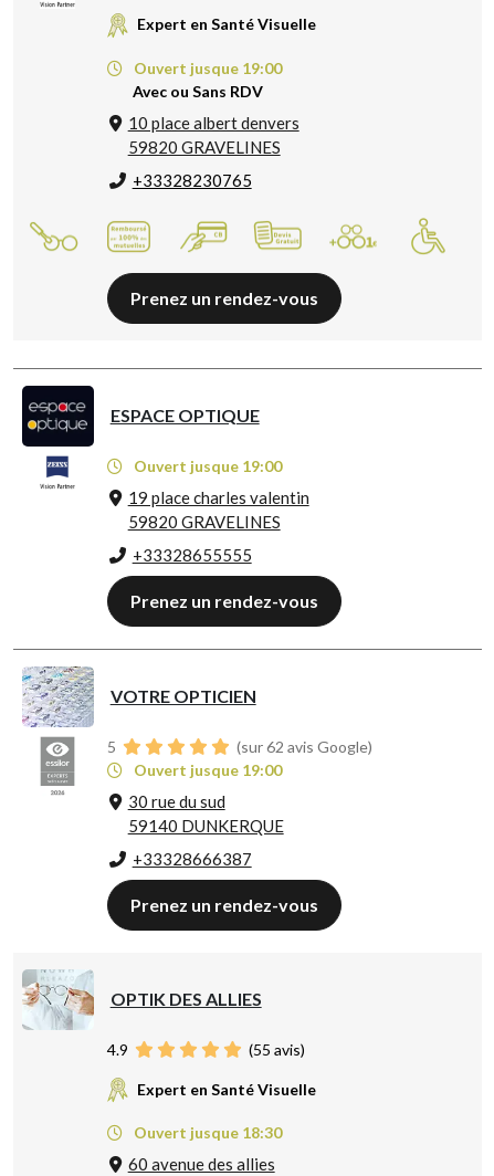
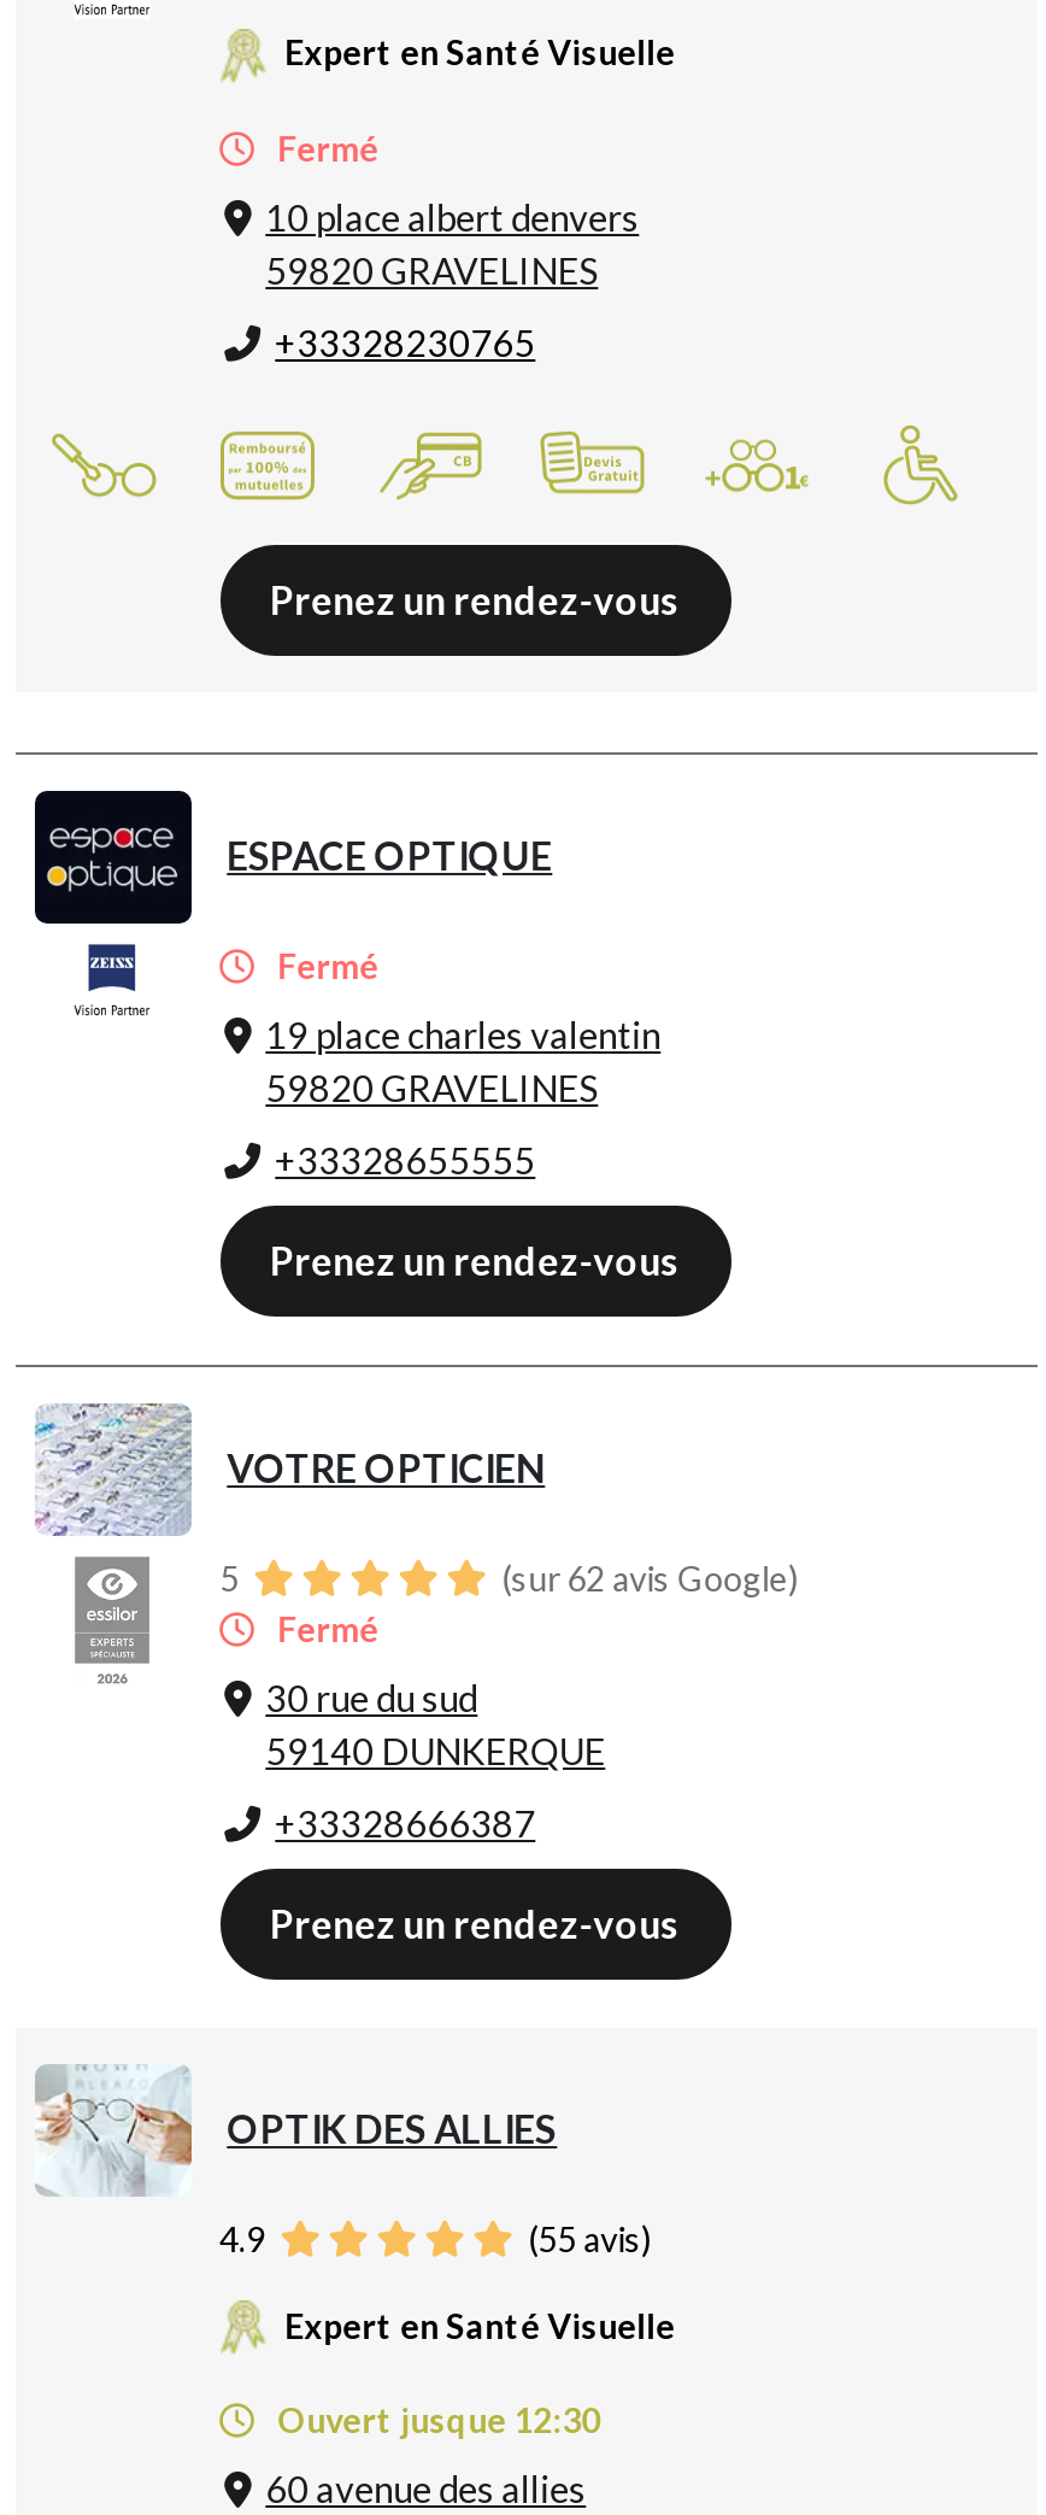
- Ouvert jusque 19:00
- Avec ou Sans RDV
+ Fermé

- Ouvert jusque 19:00
+ Fermé

- Ouvert jusque 19:00
+ Fermé

- Ouvert jusque 18:30
+ Ouvert jusque 12:30
